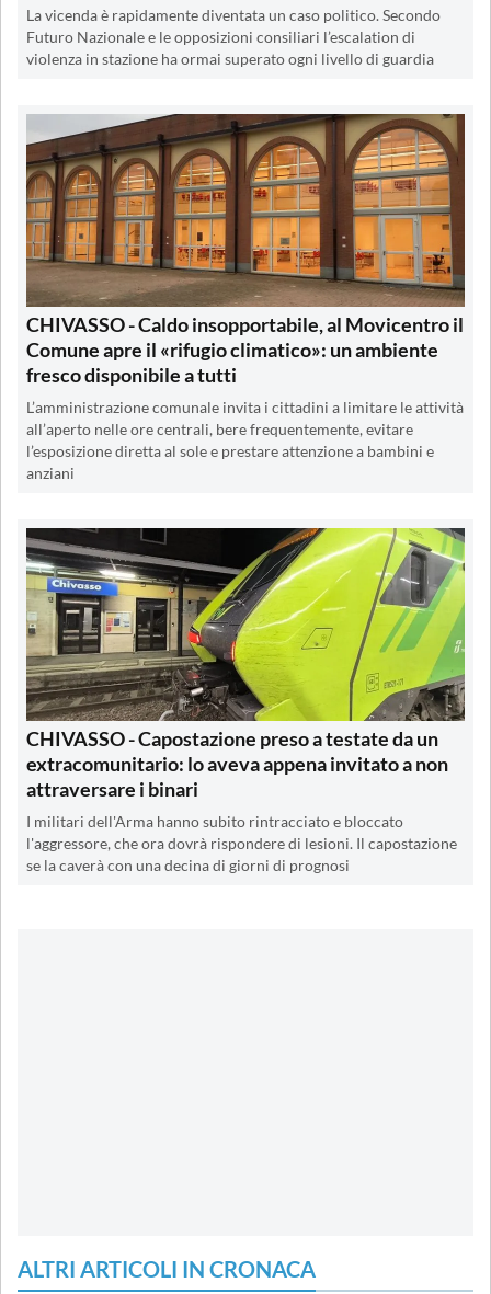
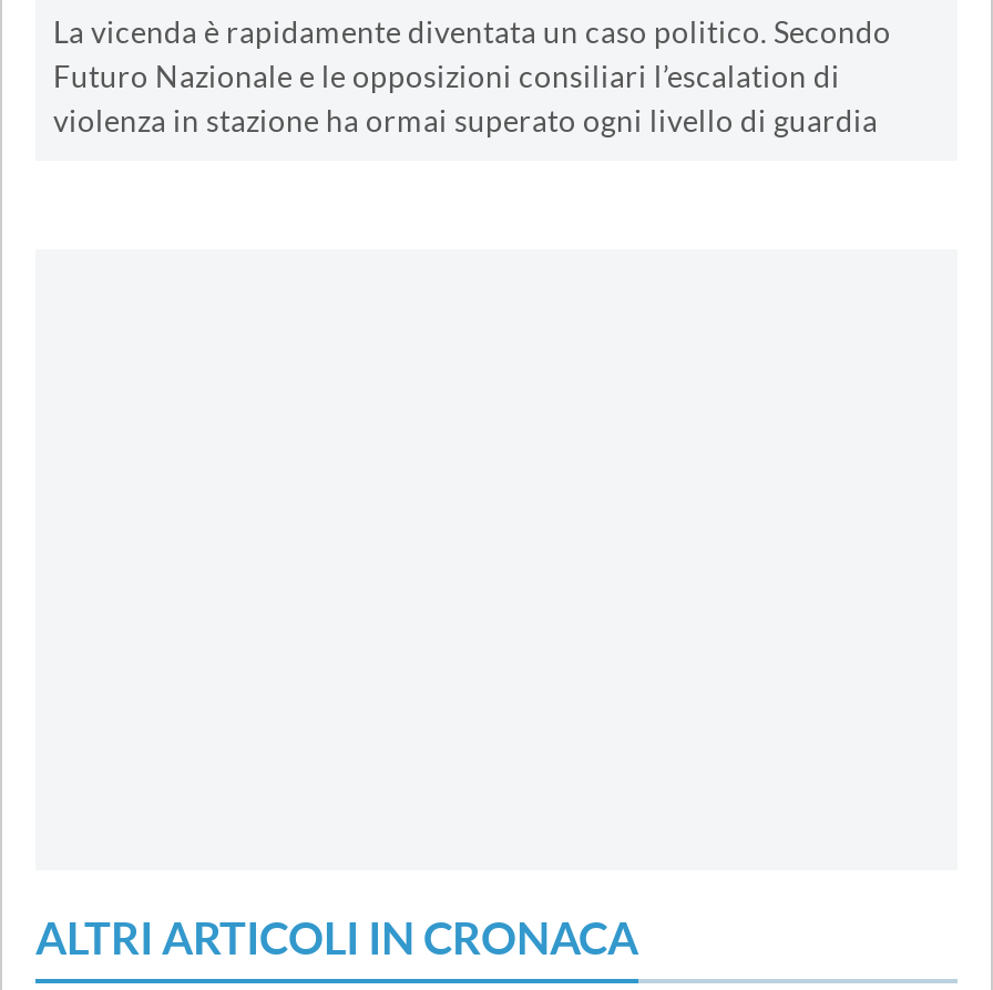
- [image]
- CHIVASSO - Caldo insopportabile, al Movicentro il
- Comune apre il «rifugio climatico»: un ambiente
- fresco disponibile a tutti
- L’amministrazione comunale invita i cittadini a limitare le attività
- all’aperto nelle ore centrali, bere frequentemente, evitare
- l’esposizione diretta al sole e prestare attenzione a bambini e
- anziani

- [image]
- CHIVASSO - Capostazione preso a testate da un
- extracomunitario: lo aveva appena invitato a non
- attraversare i binari
- I militari dell'Arma hanno subito rintracciato e bloccato
- l'aggressore, che ora dovrà rispondere di lesioni. Il capostazione
- se la caverà con una decina di giorni di prognosi
